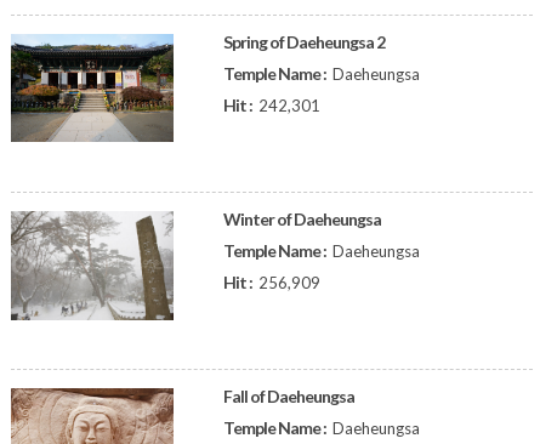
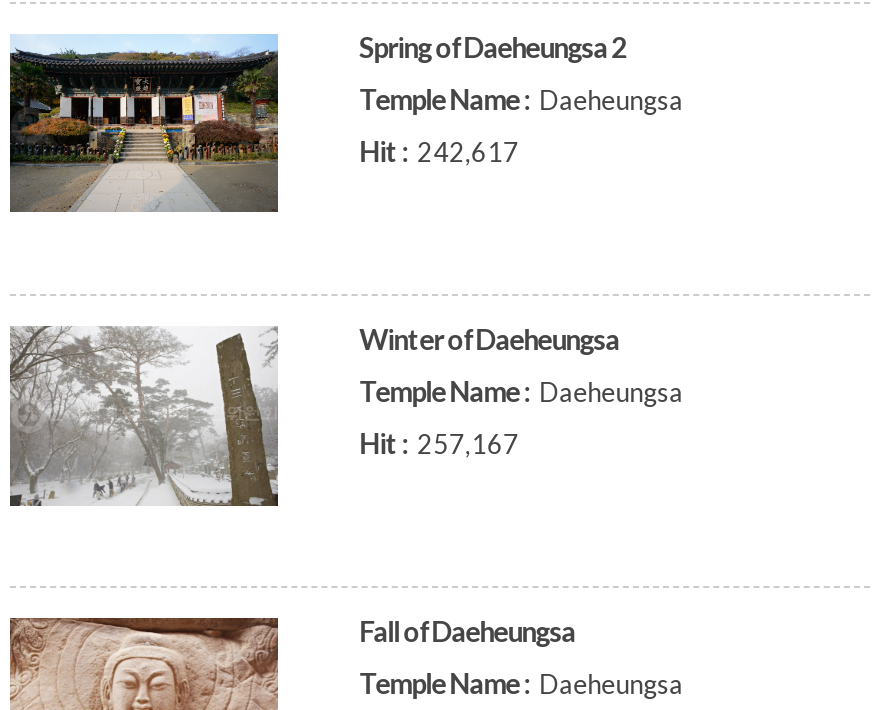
- Hit : 242,301
+ Hit : 242,617

- Hit : 256,909
+ Hit : 257,167
